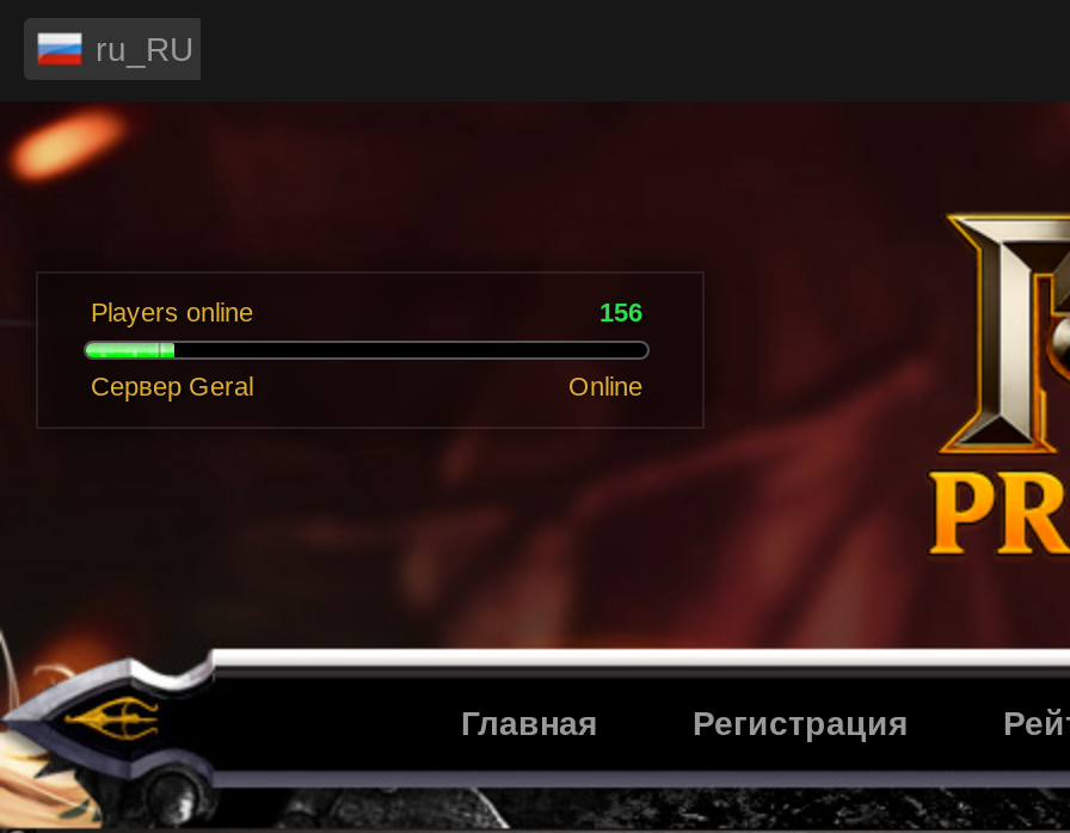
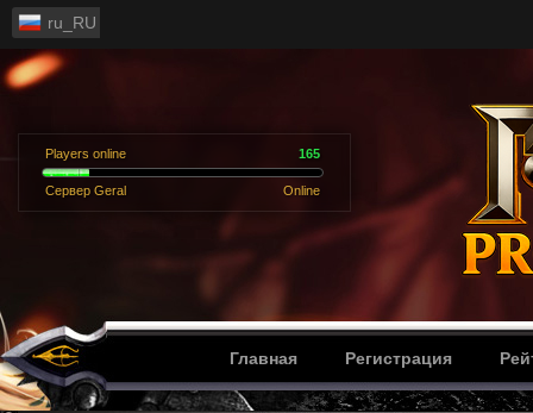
- 156
+ 165
